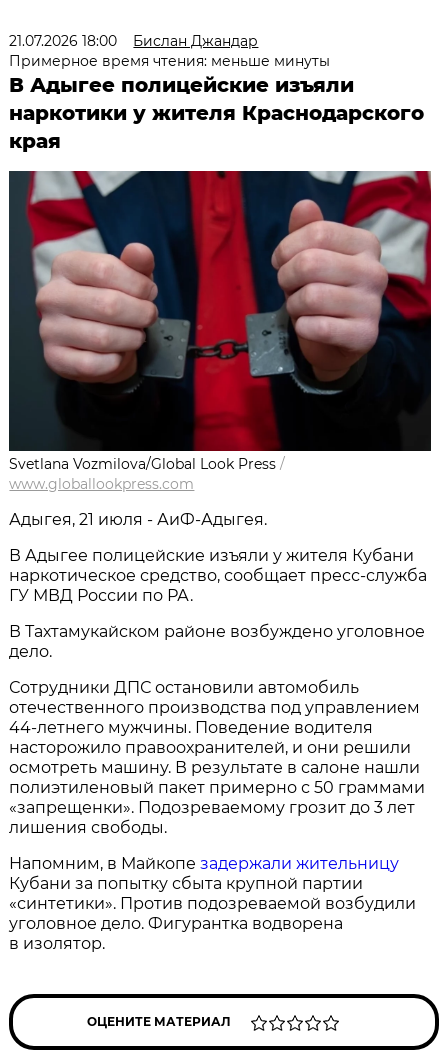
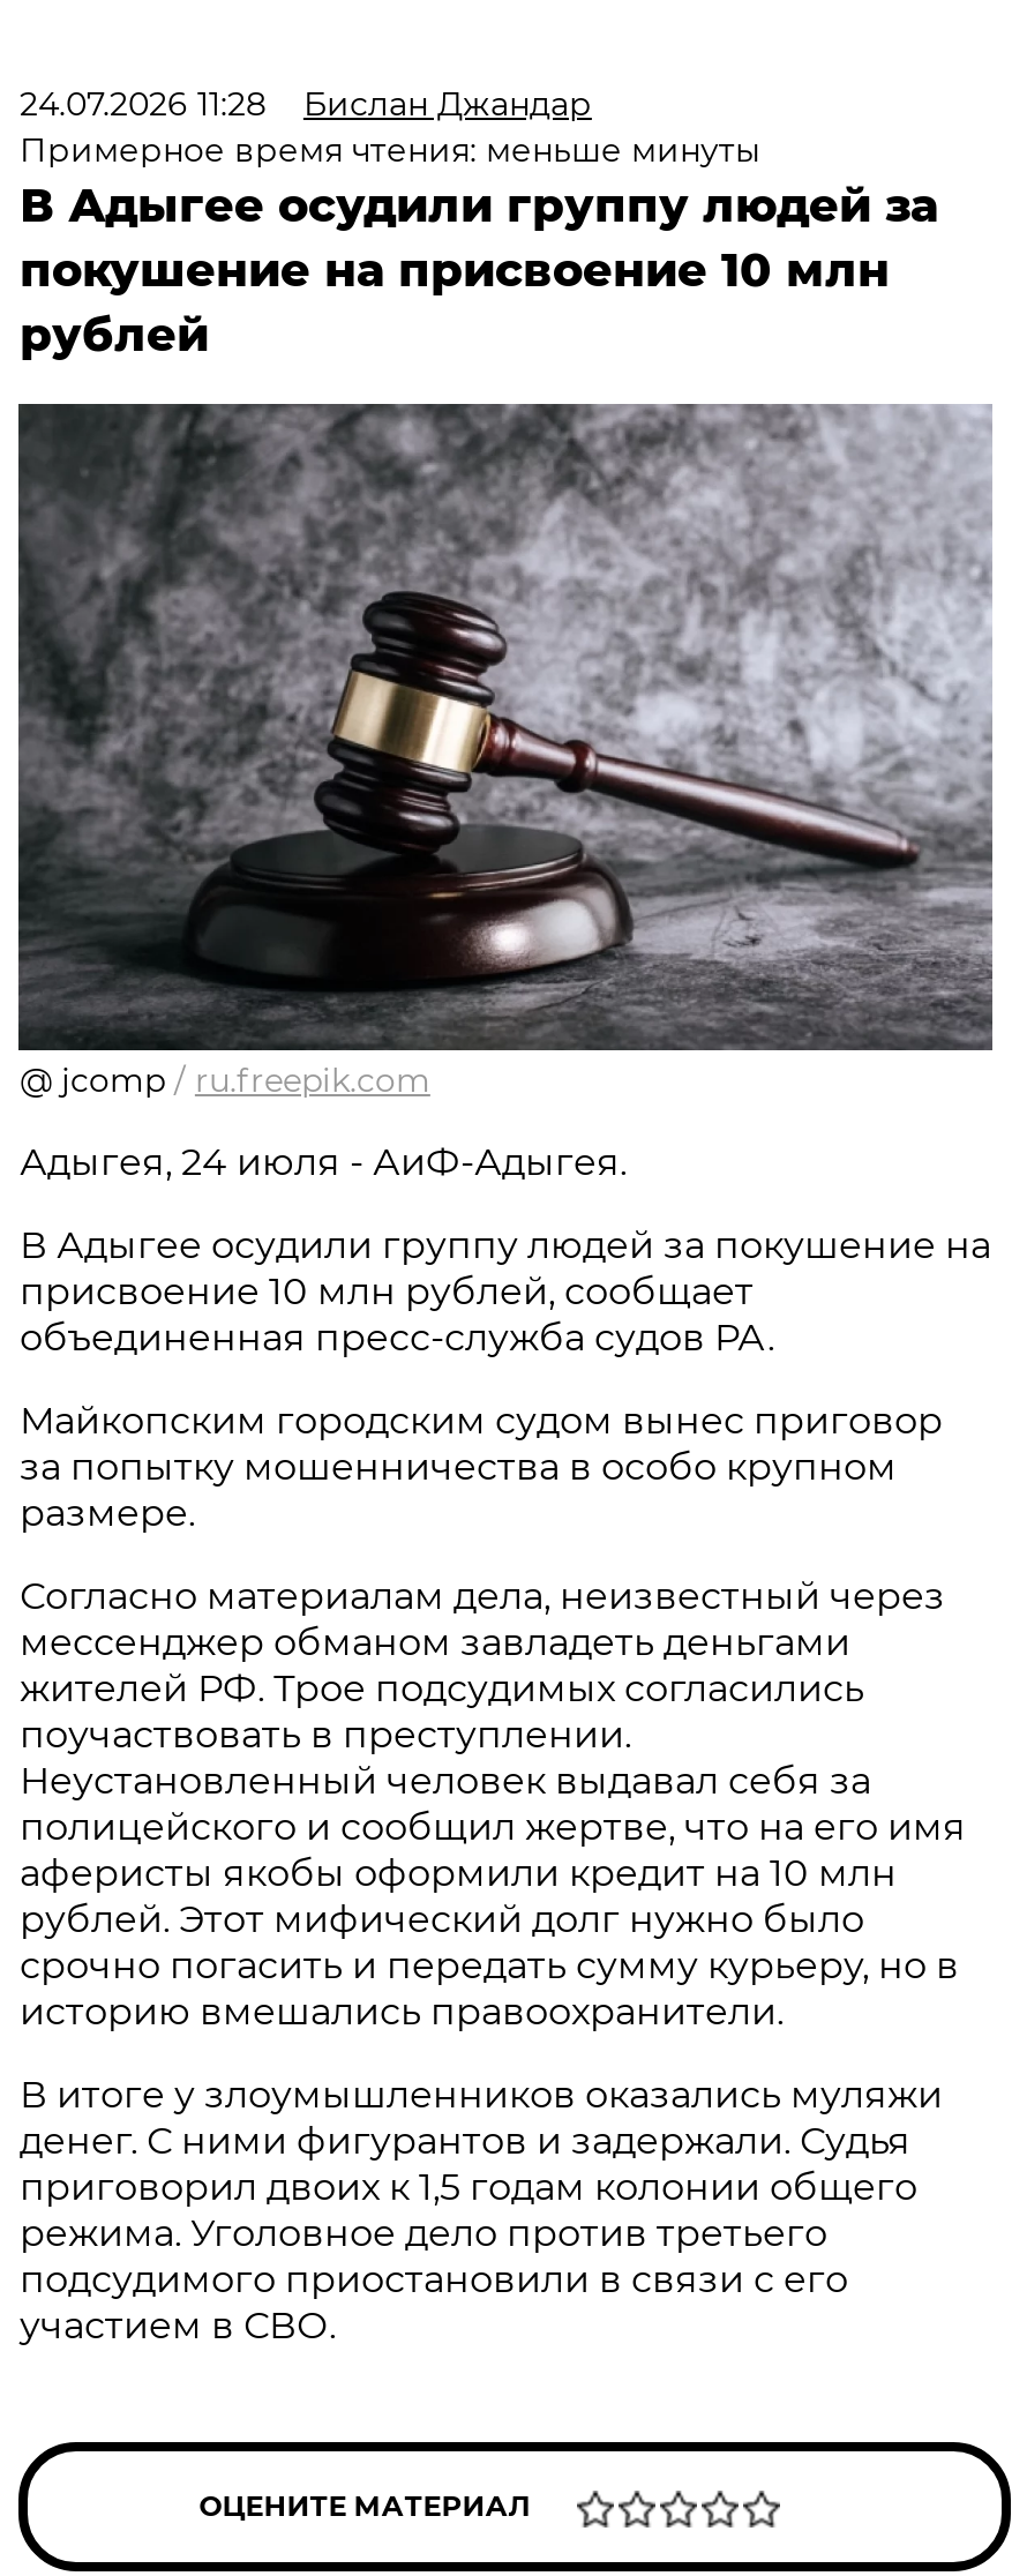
- 21.07.2026 18:00 Бислан Джандар
+ 24.07.2026 11:28 Бислан Джандар

- В Адыгее полицейские изъяли
- наркотики у жителя Краснодарского
- края
+ В Адыгее осудили группу людей за
+ покушение на присвоение 10 млн
+ рублей

- [image]
- Svetlana Vozmilova/Global Look Press /
- www.globallookpress.com
+ [image]
+ @ jcomp / ru.freepik.com

- Адыгея, 21 июля - АиФ-Адыгея.
+ Адыгея, 24 июля - АиФ-Адыгея.

- В Адыгее полицейские изъяли у жителя Кубани
- наркотическое средство, сообщает пресс-служба
- ГУ МВД России по РА.
+ В Адыгее осудили группу людей за покушение на
+ присвоение 10 млн рублей, сообщает
+ объединенная пресс-служба судов РА.

- В Тахтамукайском районе возбуждено уголовное
- дело.
+ Майкопским городским судом вынес приговор
+ за попытку мошенничества в особо крупном
+ размере.

- Сотрудники ДПС остановили автомобиль
- отечественного производства под управлением
- 44-летнего мужчины. Поведение водителя
- насторожило правоохранителей, и они решили
- осмотреть машину. В результате в салоне нашли
- полиэтиленовый пакет примерно с 50 граммами
- «запрещенки». Подозреваемому грозит до 3 лет
- лишения свободы.
+ Согласно материалам дела, неизвестный через
+ мессенджер обманом завладеть деньгами
+ жителей РФ. Трое подсудимых согласились
+ поучаствовать в преступлении.
+ Неустановленный человек выдавал себя за
+ полицейского и сообщил жертве, что на его имя
+ аферисты якобы оформили кредит на 10 млн
+ рублей. Этот мифический долг нужно было
+ срочно погасить и передать сумму курьеру, но в
+ историю вмешались правоохранители.

- Напомним, в Майкопе задержали жительницу
- Кубани за попытку сбыта крупной партии
- «синтетики». Против подозреваемой возбудили
- уголовное дело. Фигурантка водворена
- в изолятор.
+ В итоге у злоумышленников оказались муляжи
+ денег. С ними фигурантов и задержали. Судья
+ приговорил двоих к 1,5 годам колонии общего
+ режима. Уголовное дело против третьего
+ подсудимого приостановили в связи с его
+ участием в СВО.
